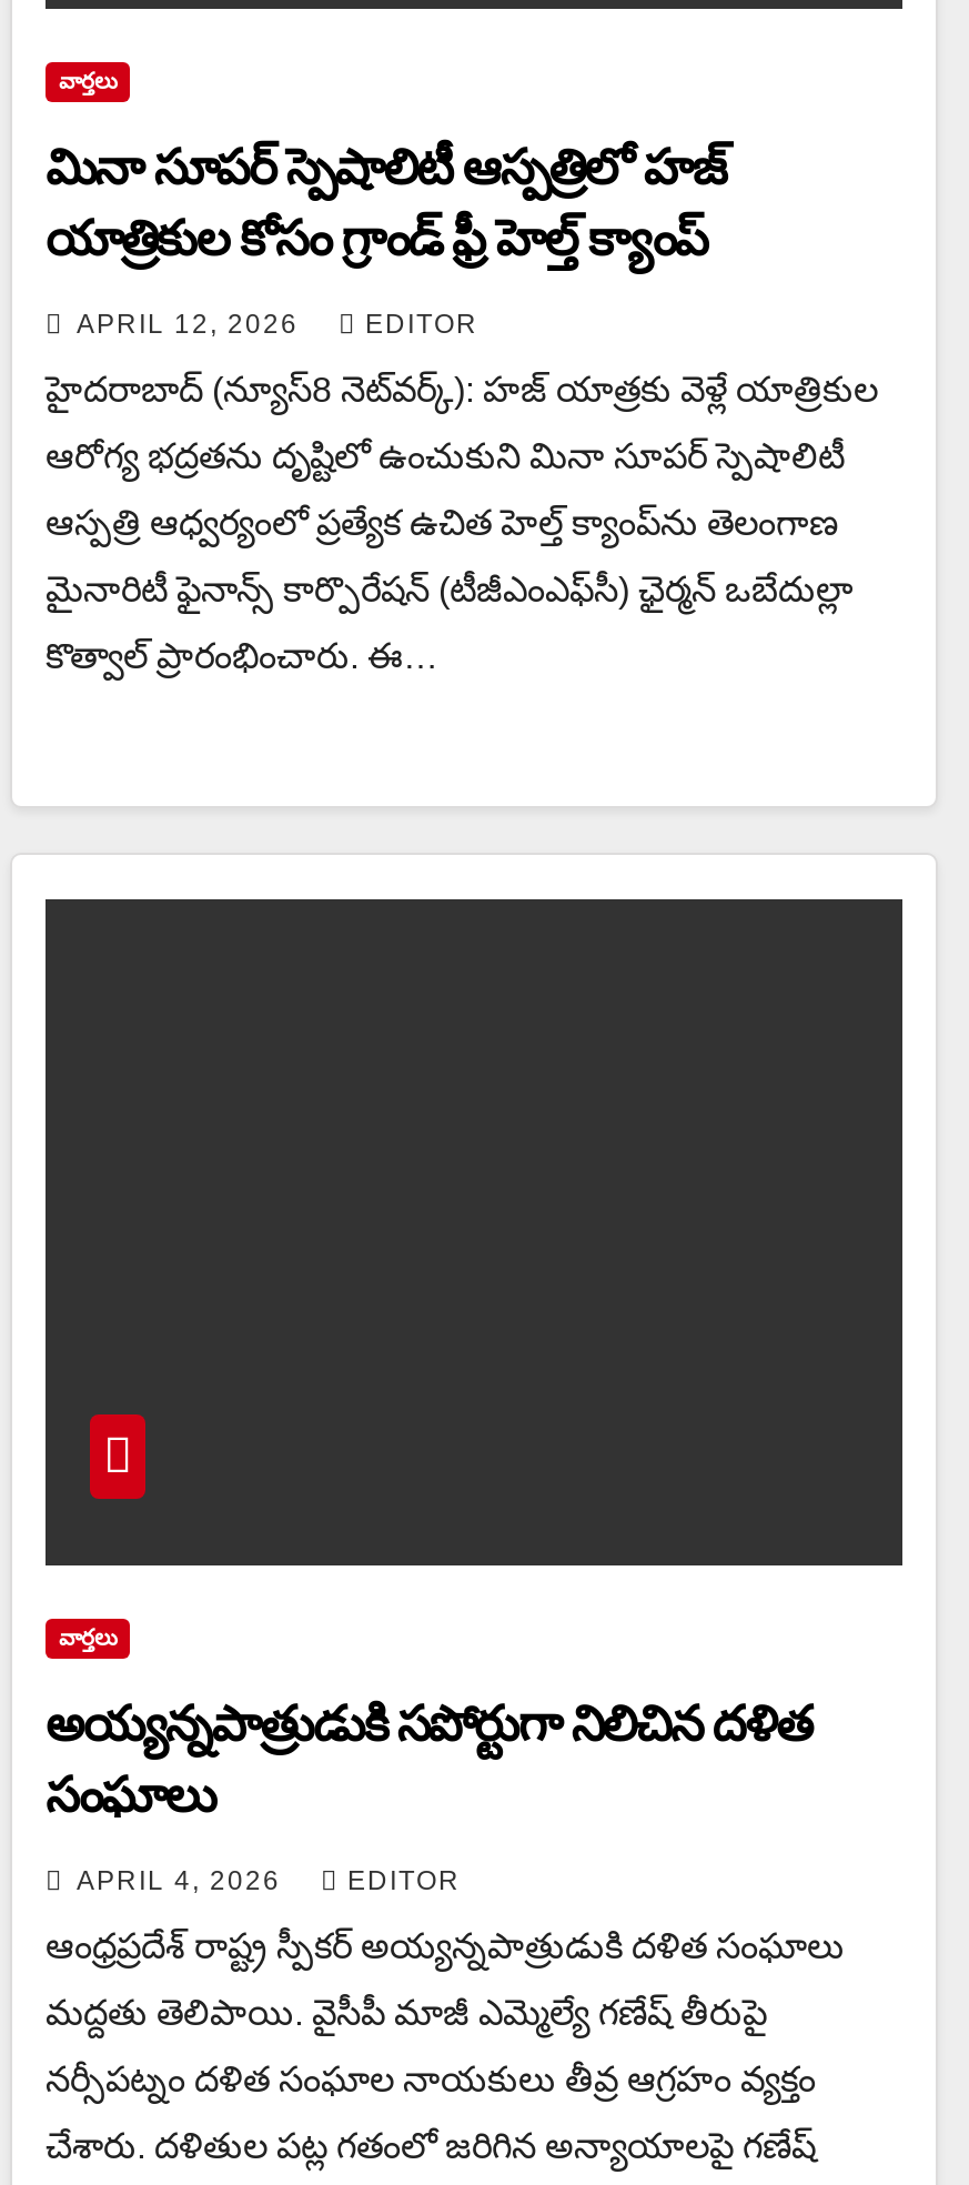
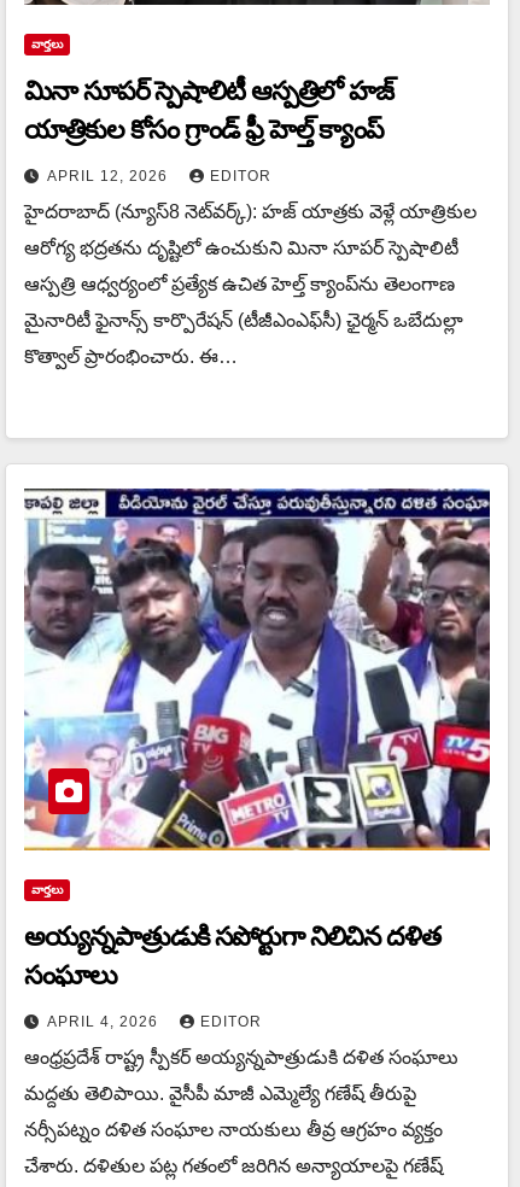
+ [image]
